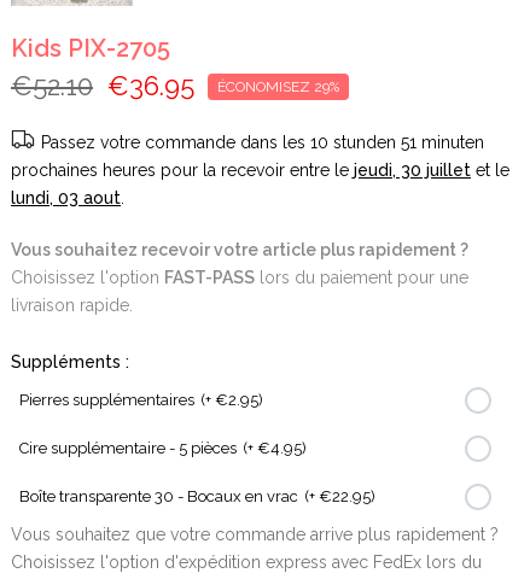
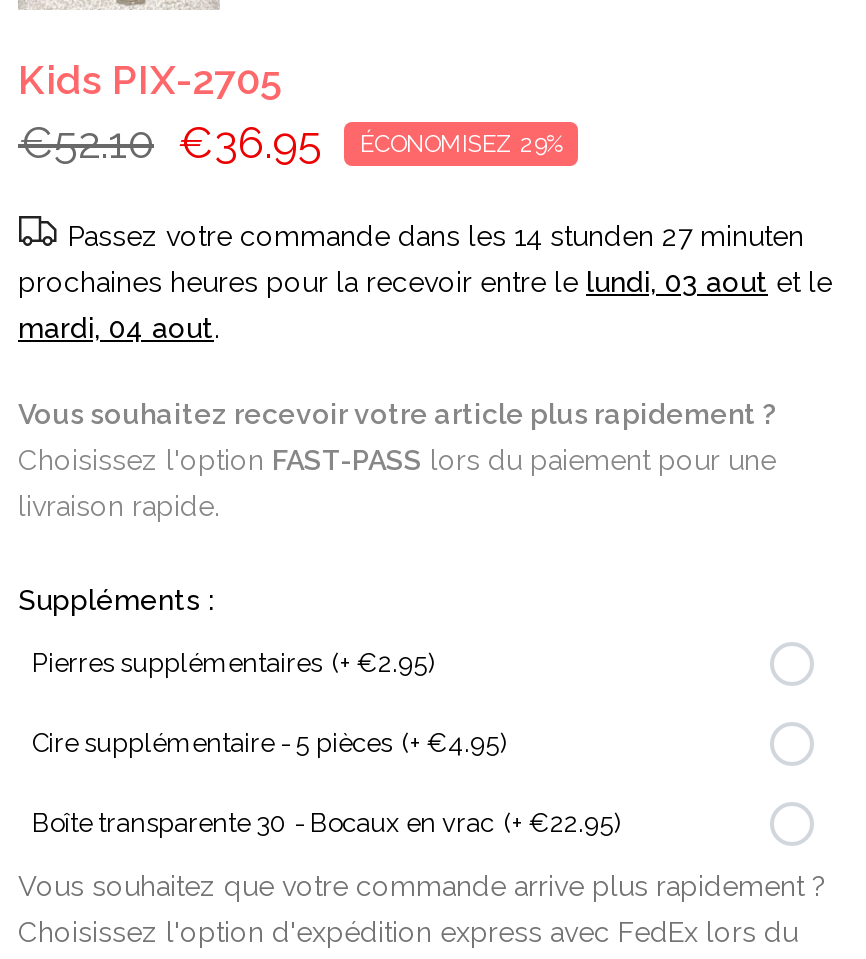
- Passez votre commande dans les 10 stunden 51 minuten
+ Passez votre commande dans les 14 stunden 27 minuten

- prochaines heures pour la recevoir entre le jeudi, 30 juillet et le
+ prochaines heures pour la recevoir entre le lundi, 03 aout et le

- lundi, 03 aout.
+ mardi, 04 aout.
